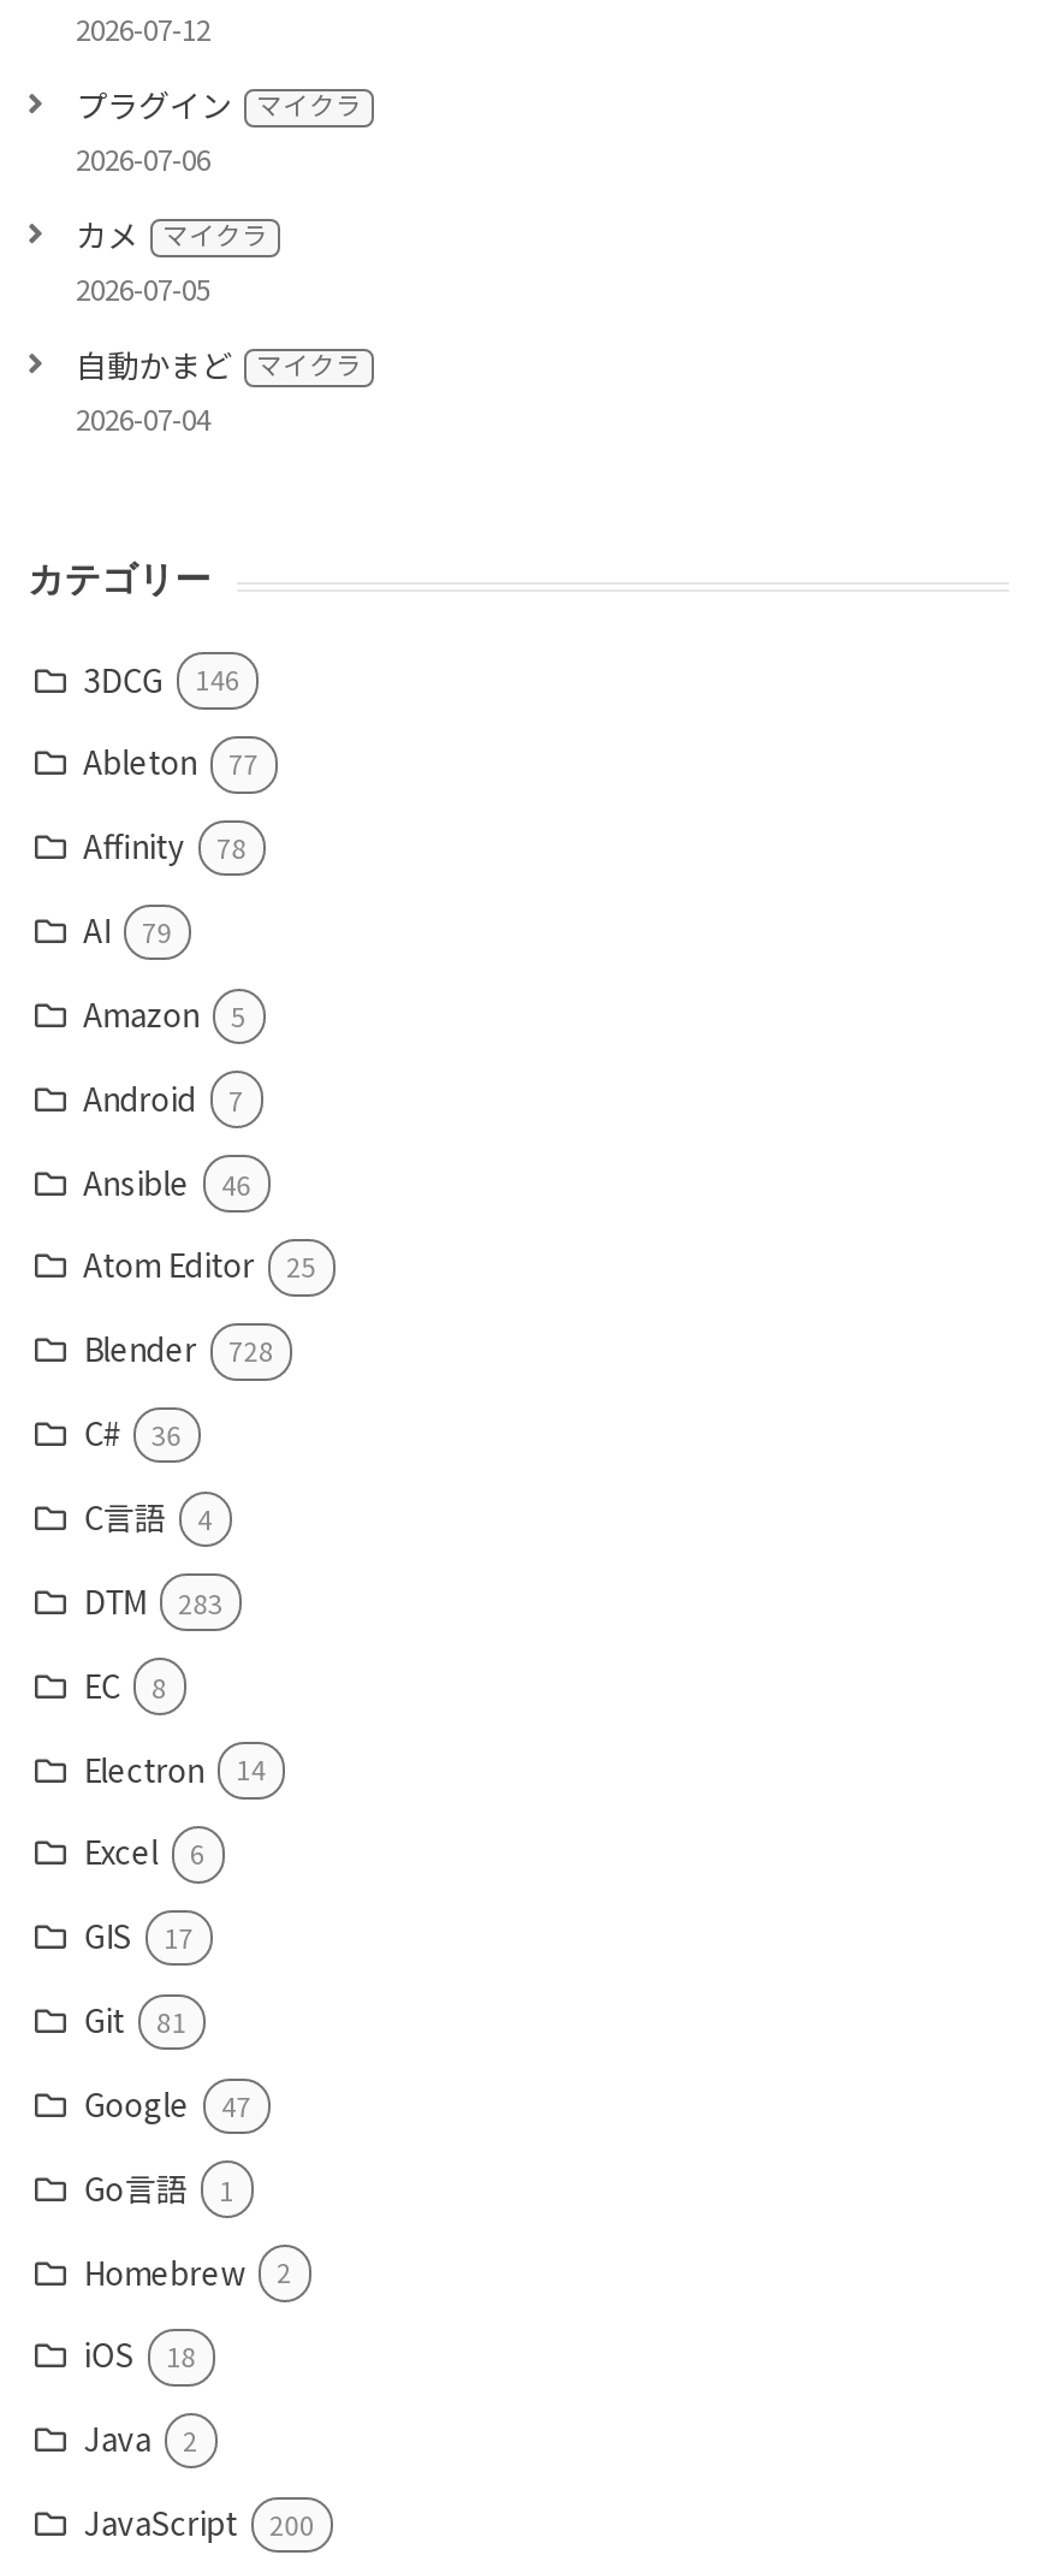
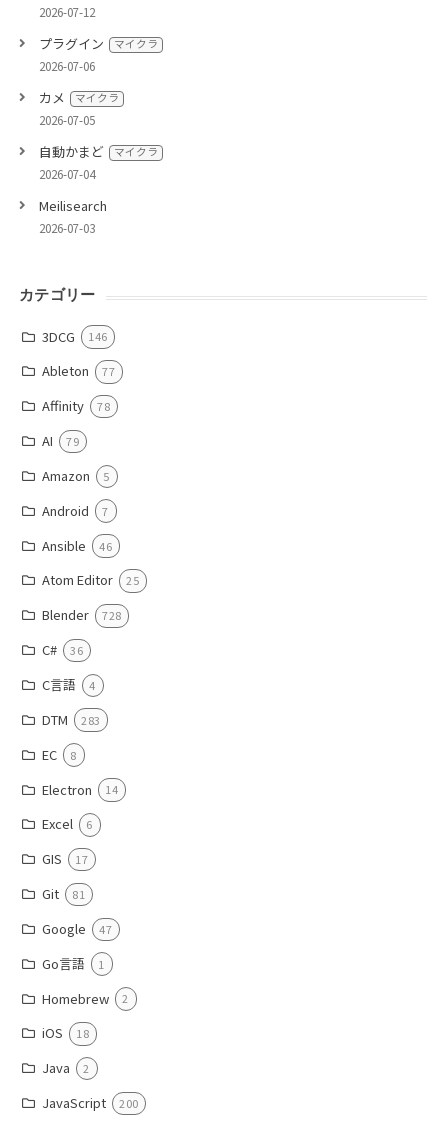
+ Meilisearch
+ 2026-07-03
